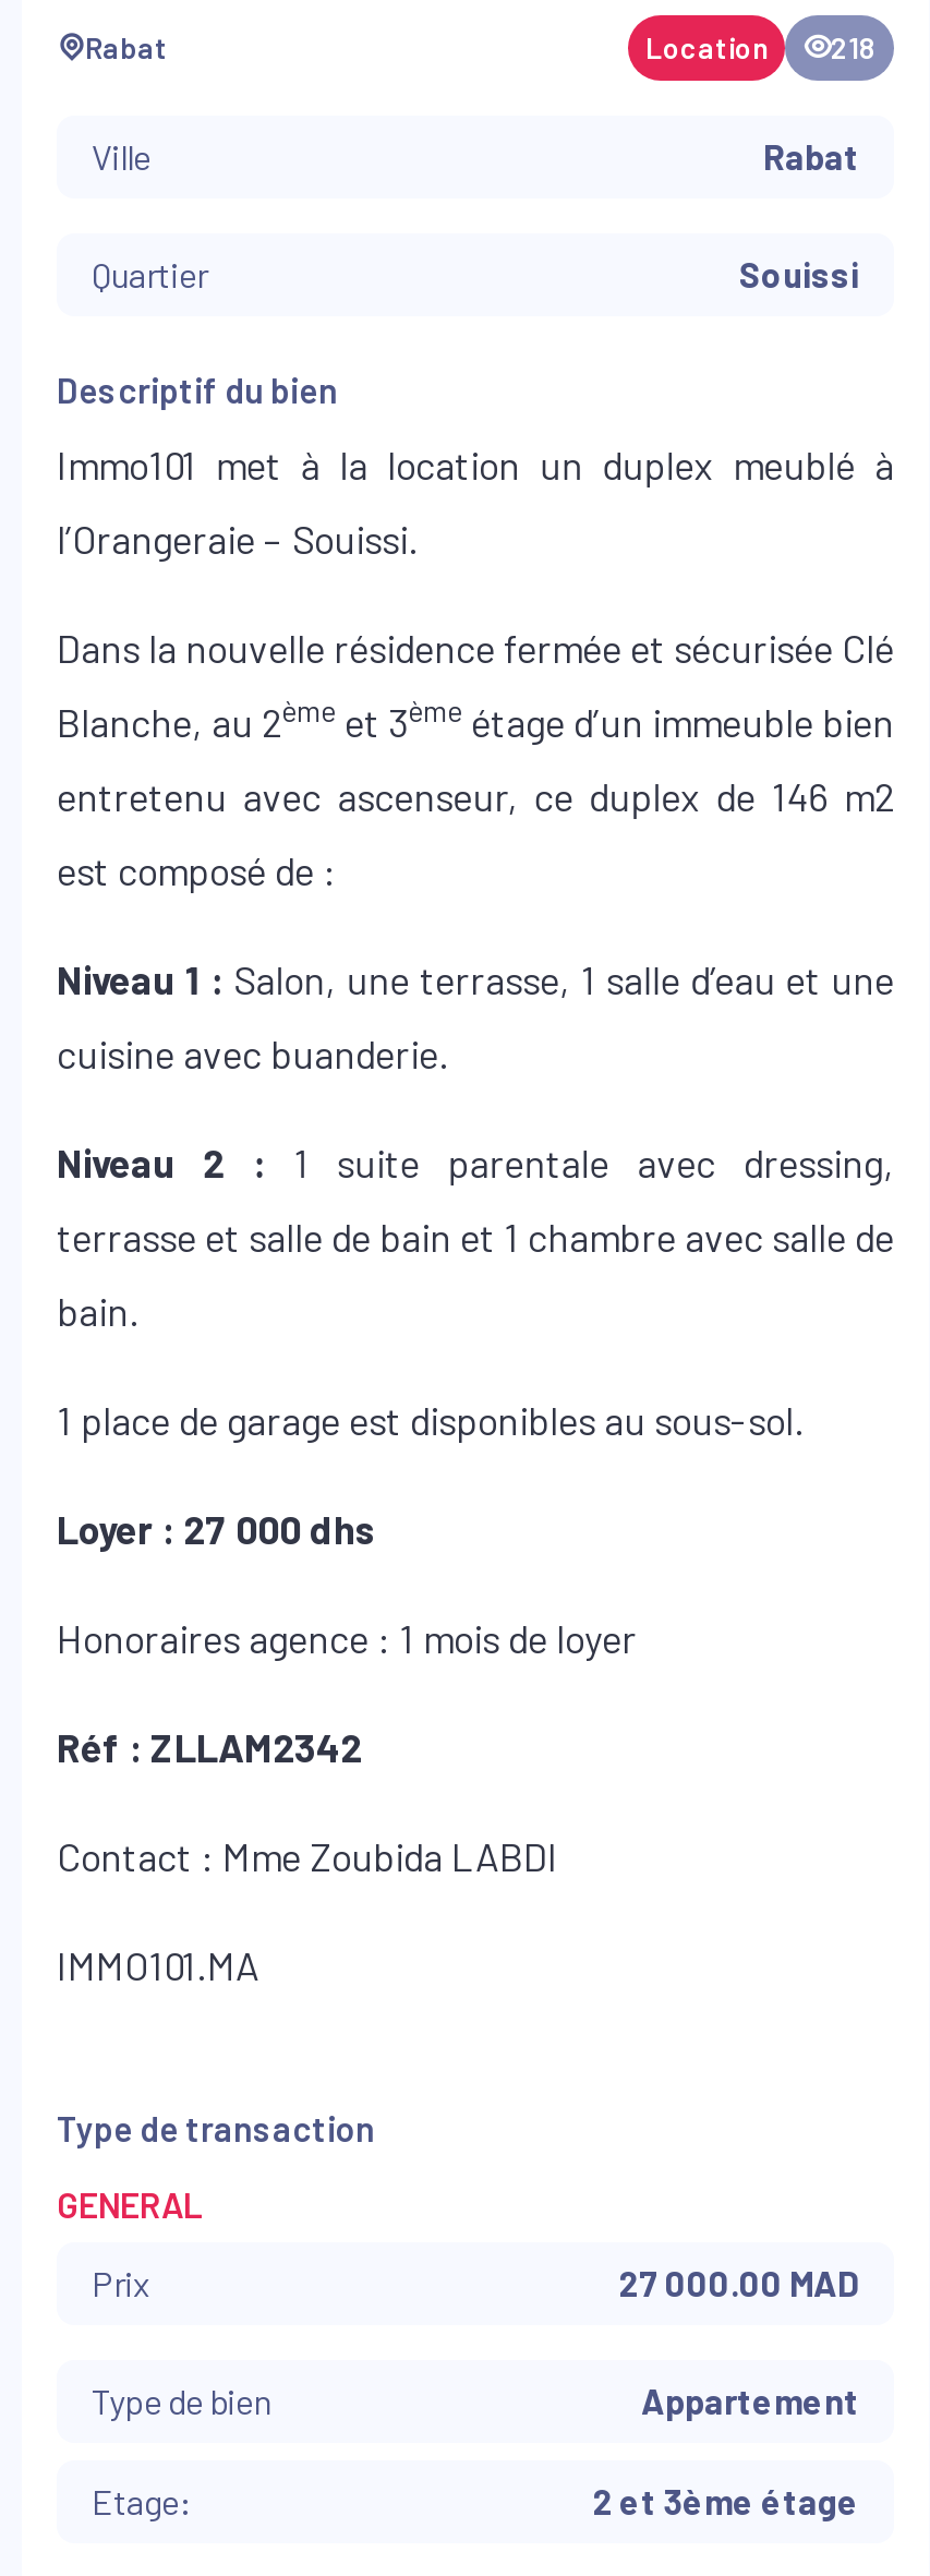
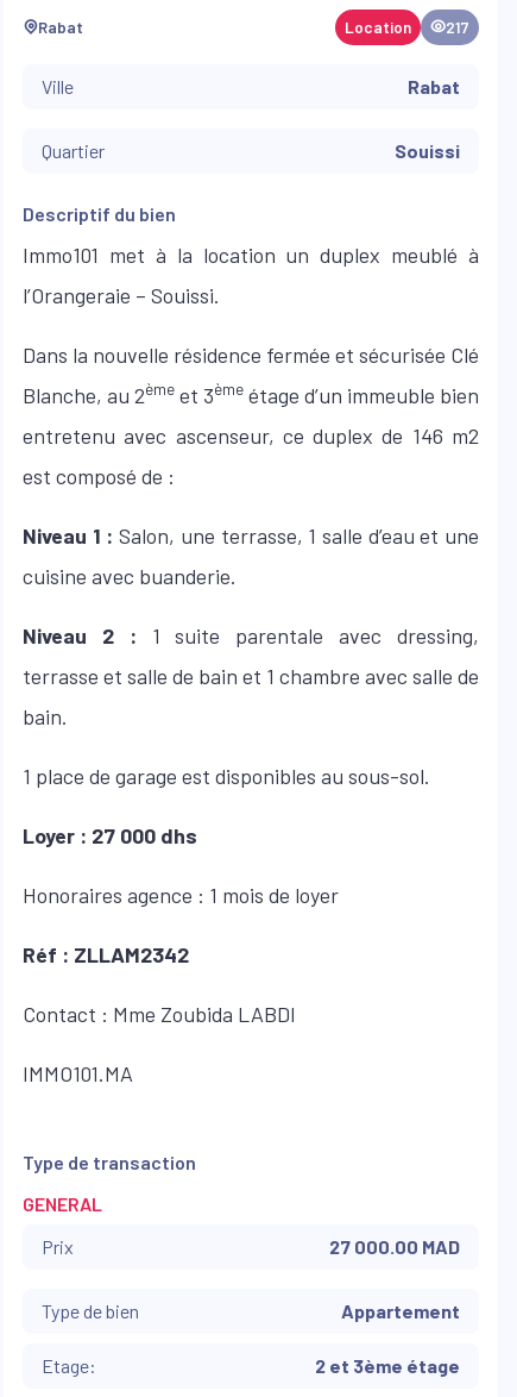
- Location 218
+ Location 217
